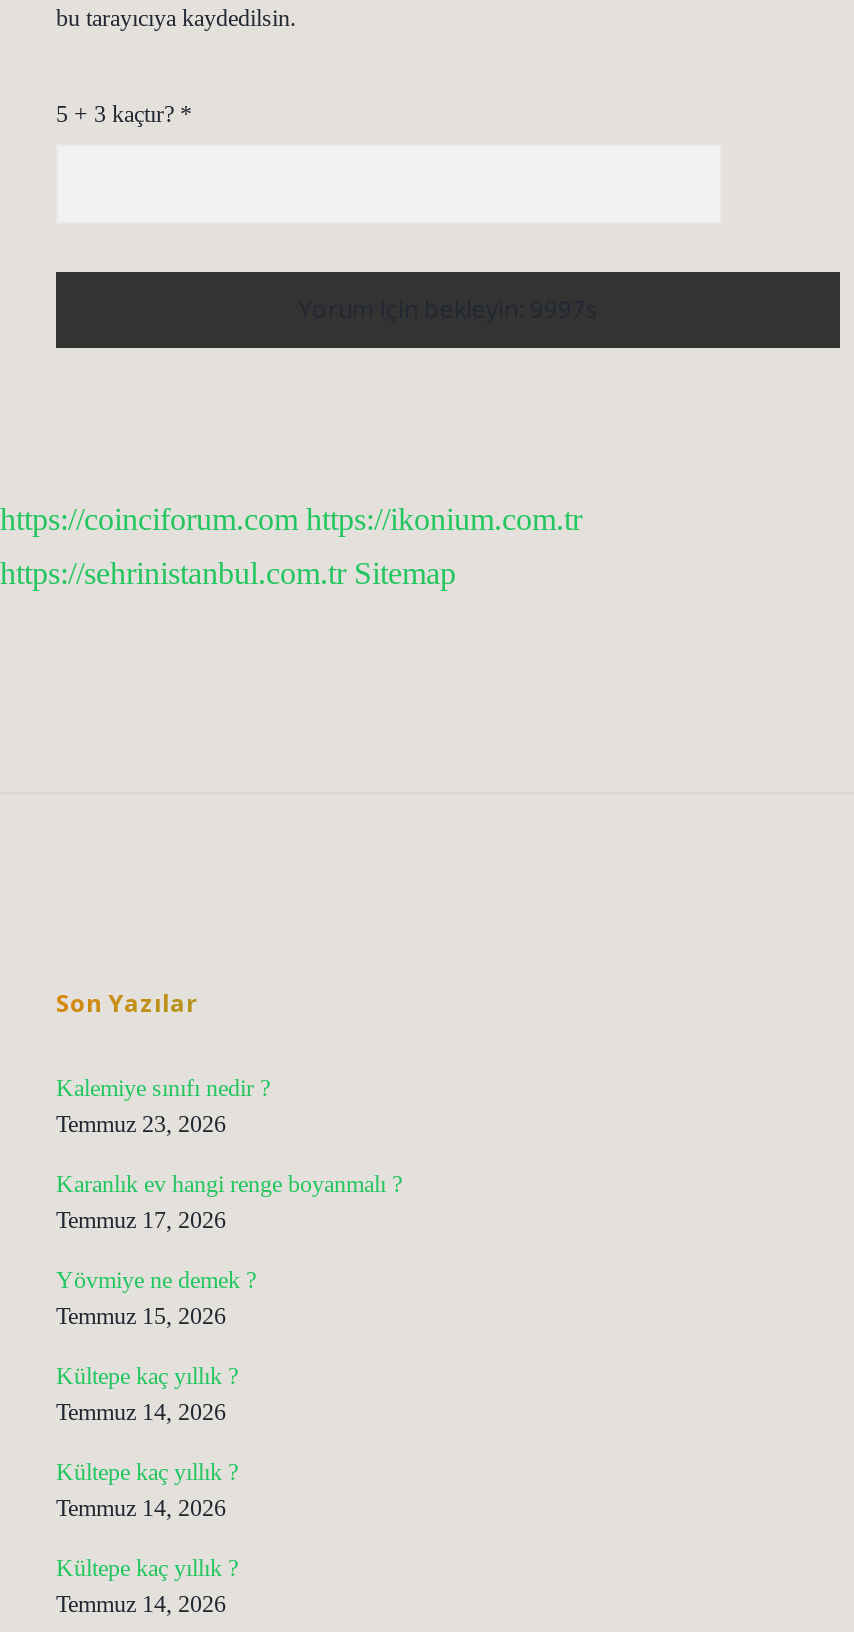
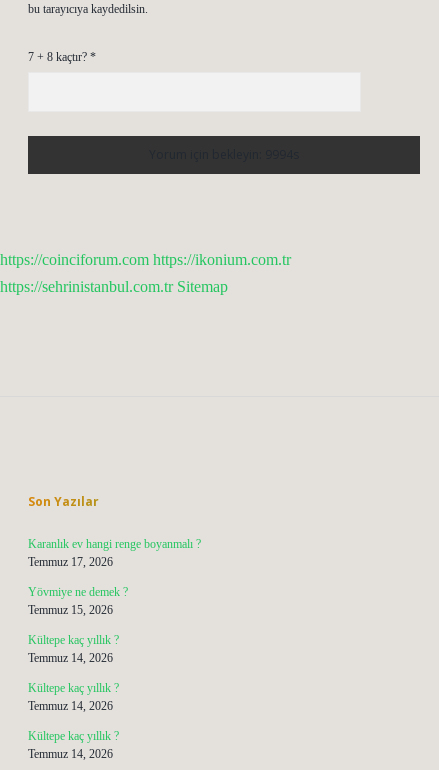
- 5 + 3 kaçtır? *
+ 7 + 8 kaçtır? *

- Kalemiye sınıfı nedir ?
- Temmuz 23, 2026
